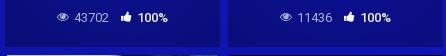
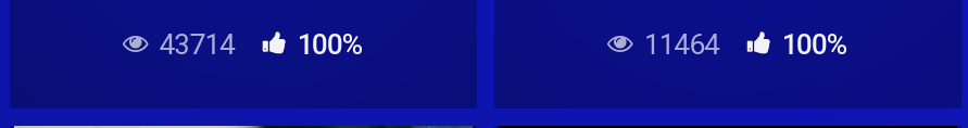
- 43702 100%
+ 43714 100%

- 11436 100%
+ 11464 100%
